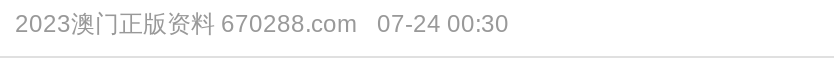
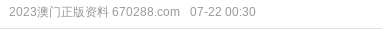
- 2023澳门正版资料 670288.com 07-24 00:30
+ 2023澳门正版资料 670288.com 07-22 00:30
